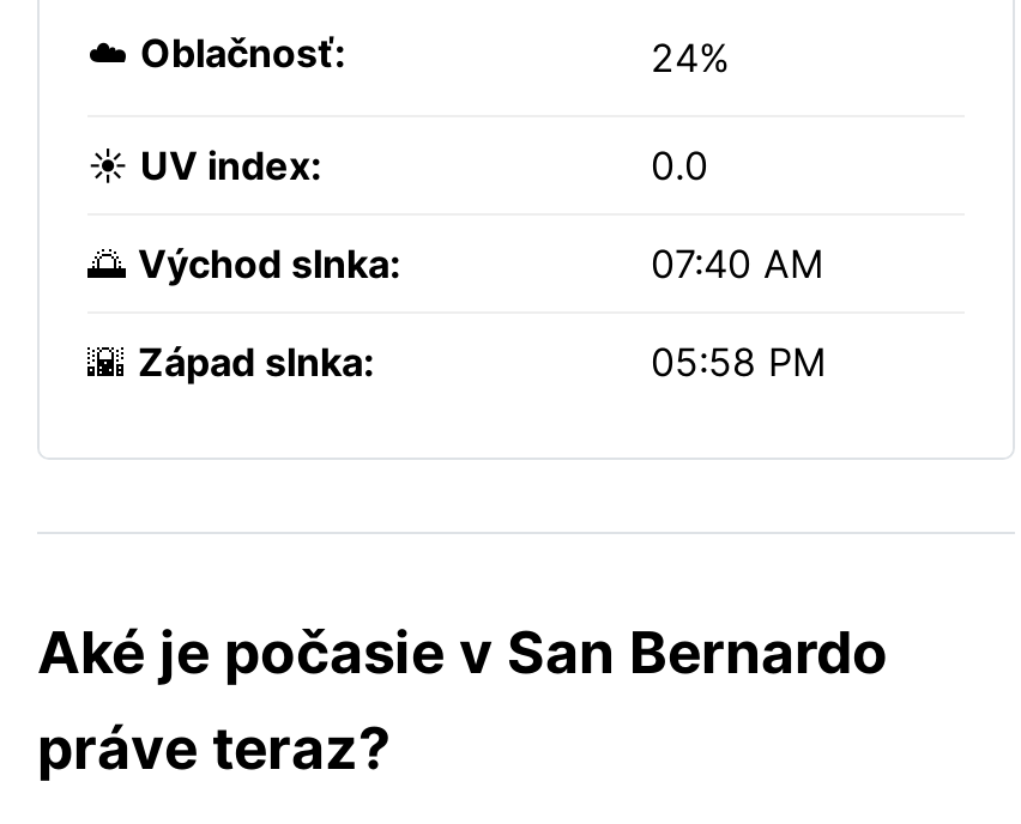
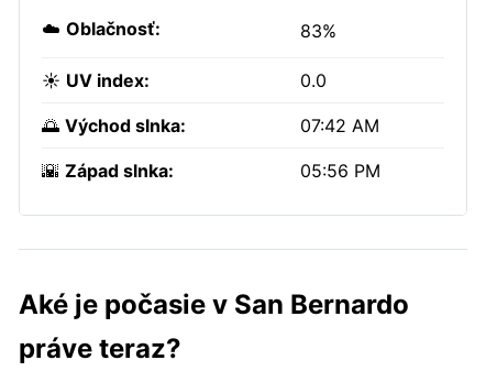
- 24%
+ 83%

- 07:40 AM
+ 07:42 AM

- 05:58 PM
+ 05:56 PM
